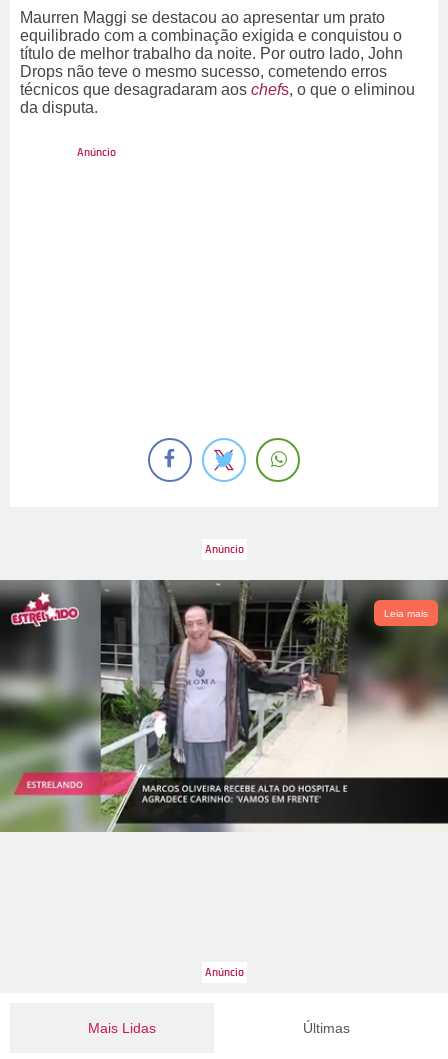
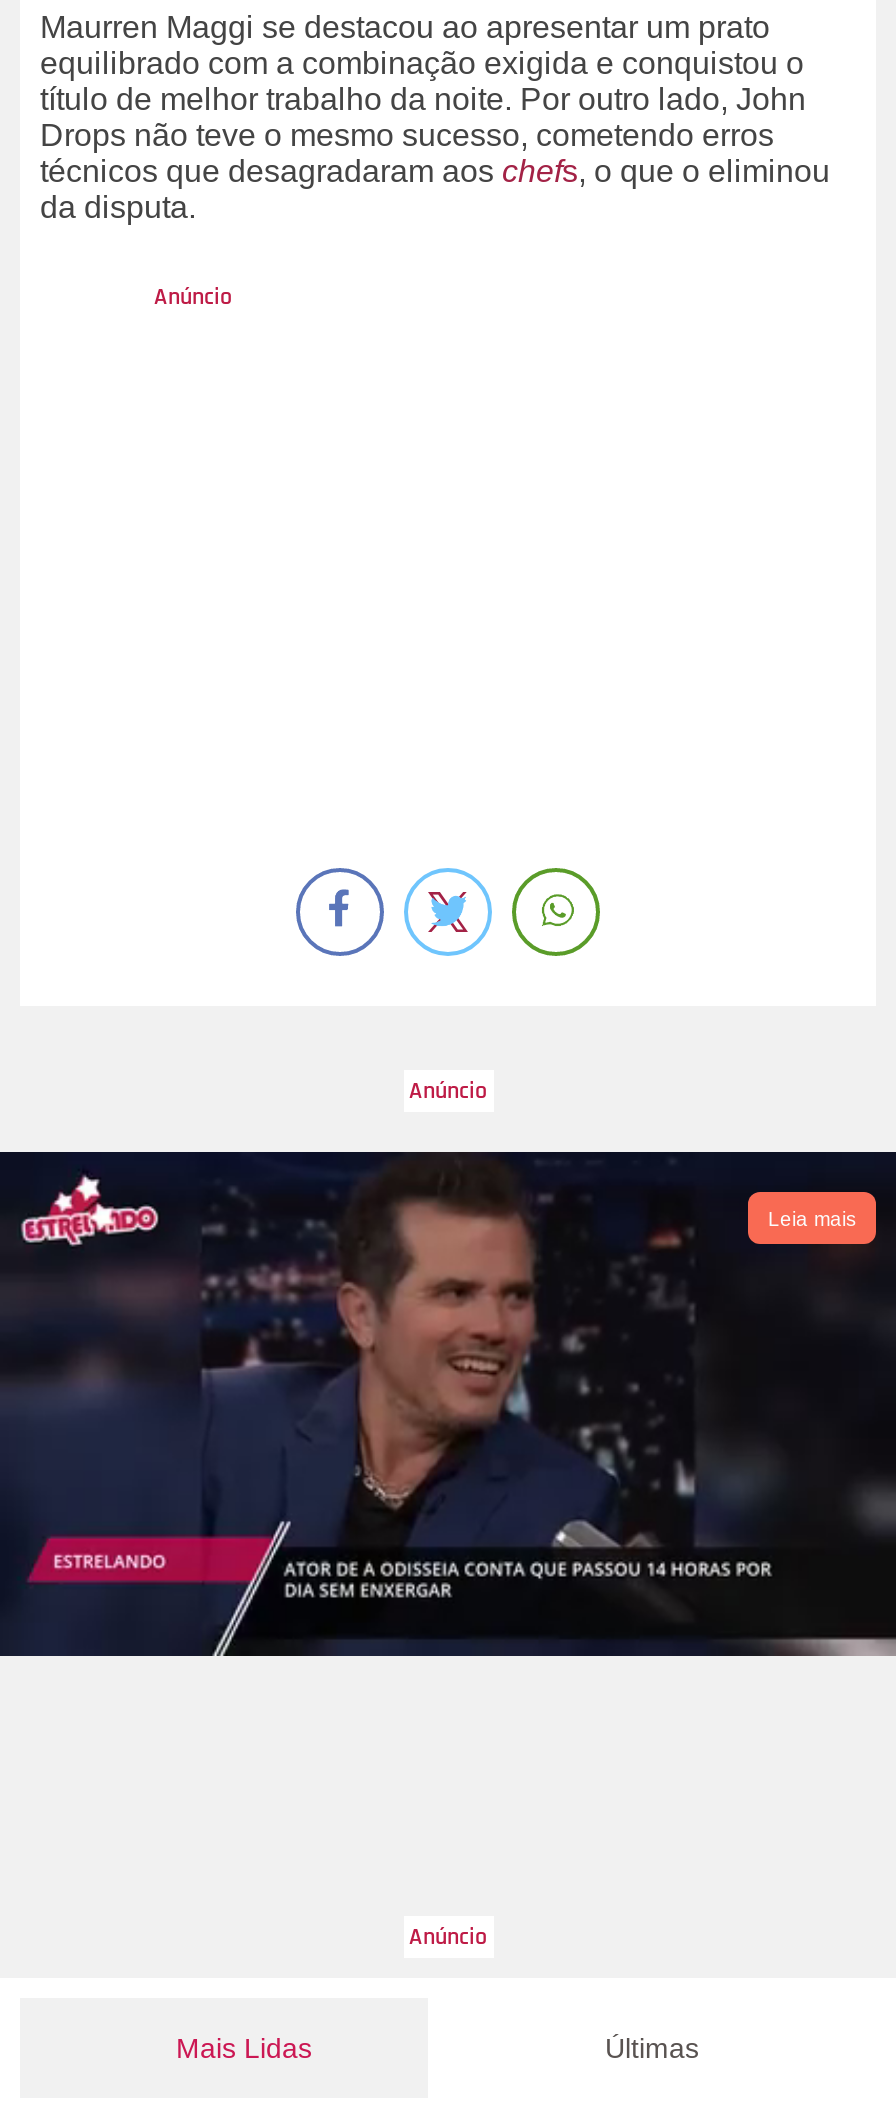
- [image]
+ [image]
